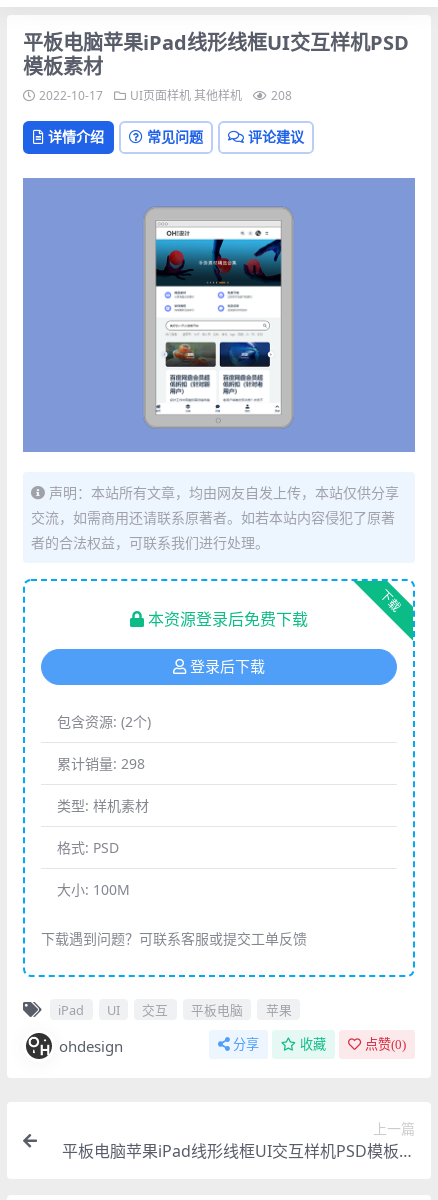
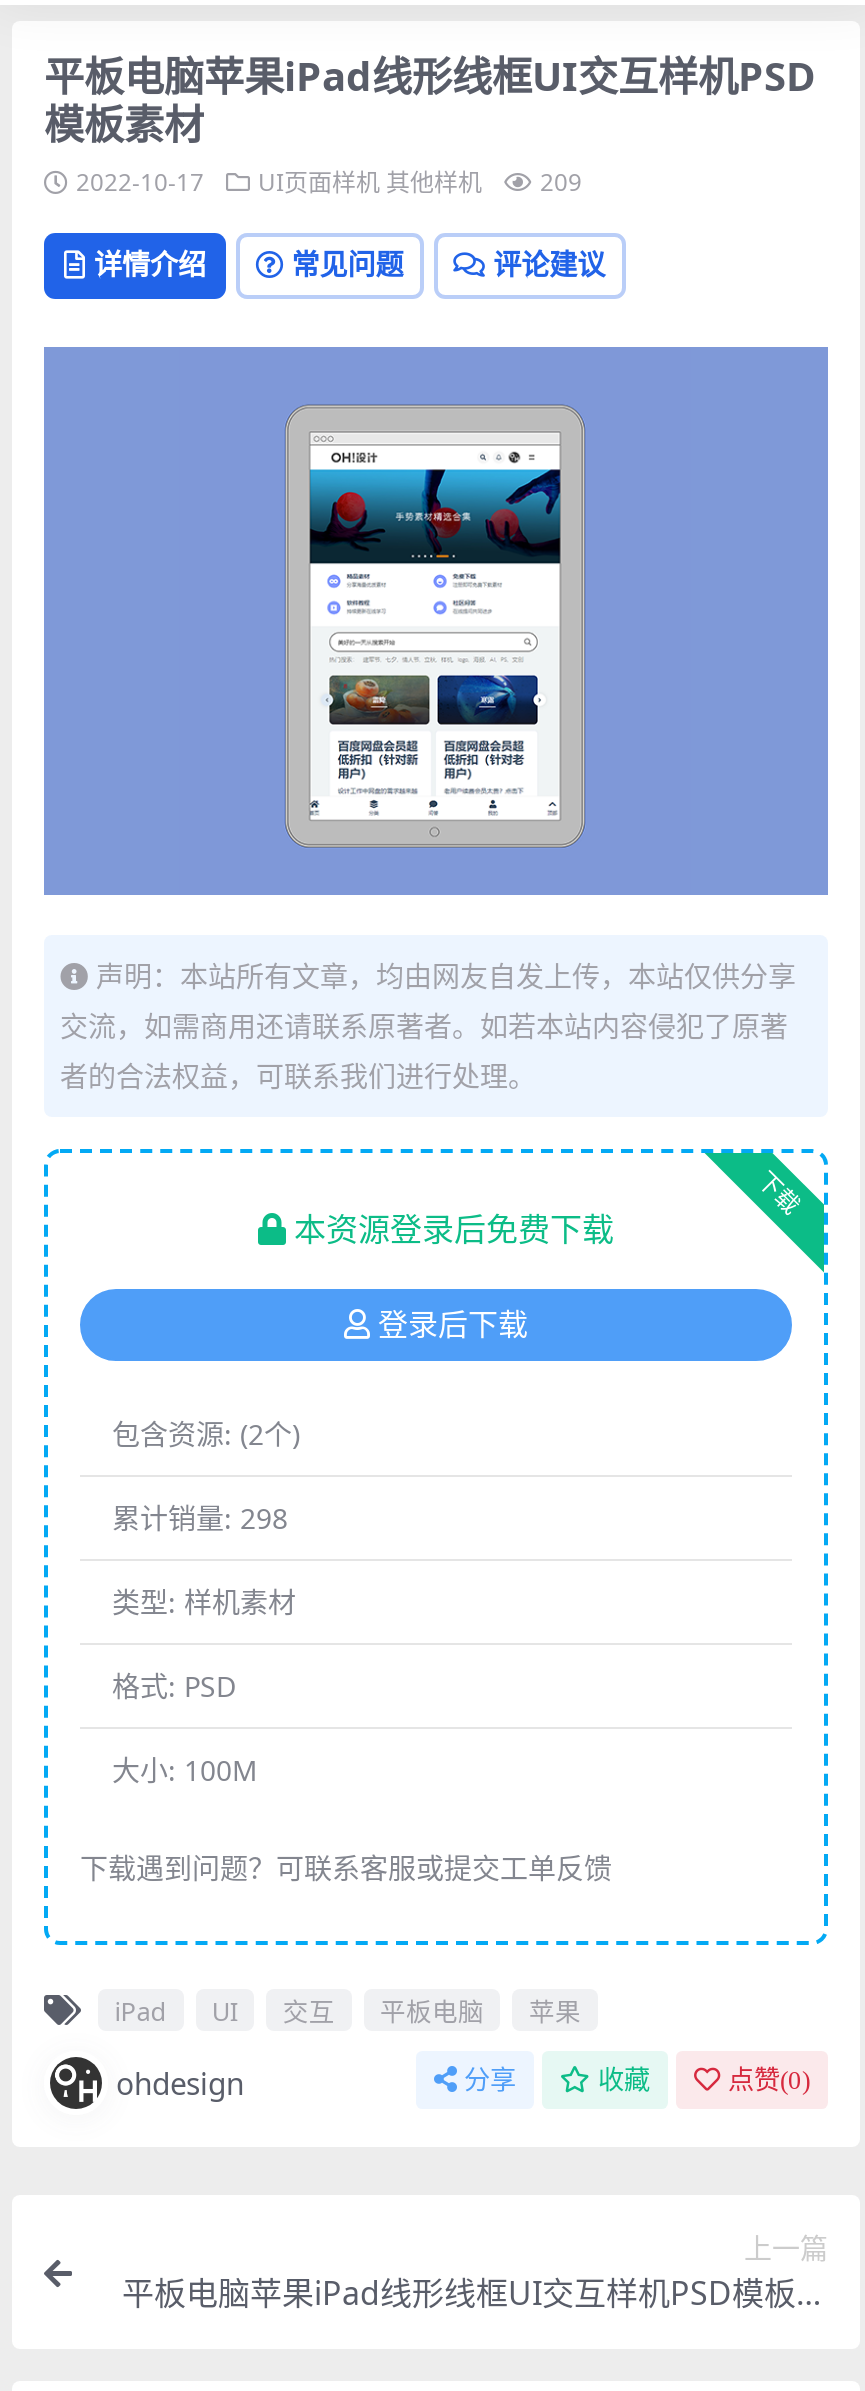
- 2022-10-17 UI页面样机 其他样机 208
+ 2022-10-17 UI页面样机 其他样机 209
